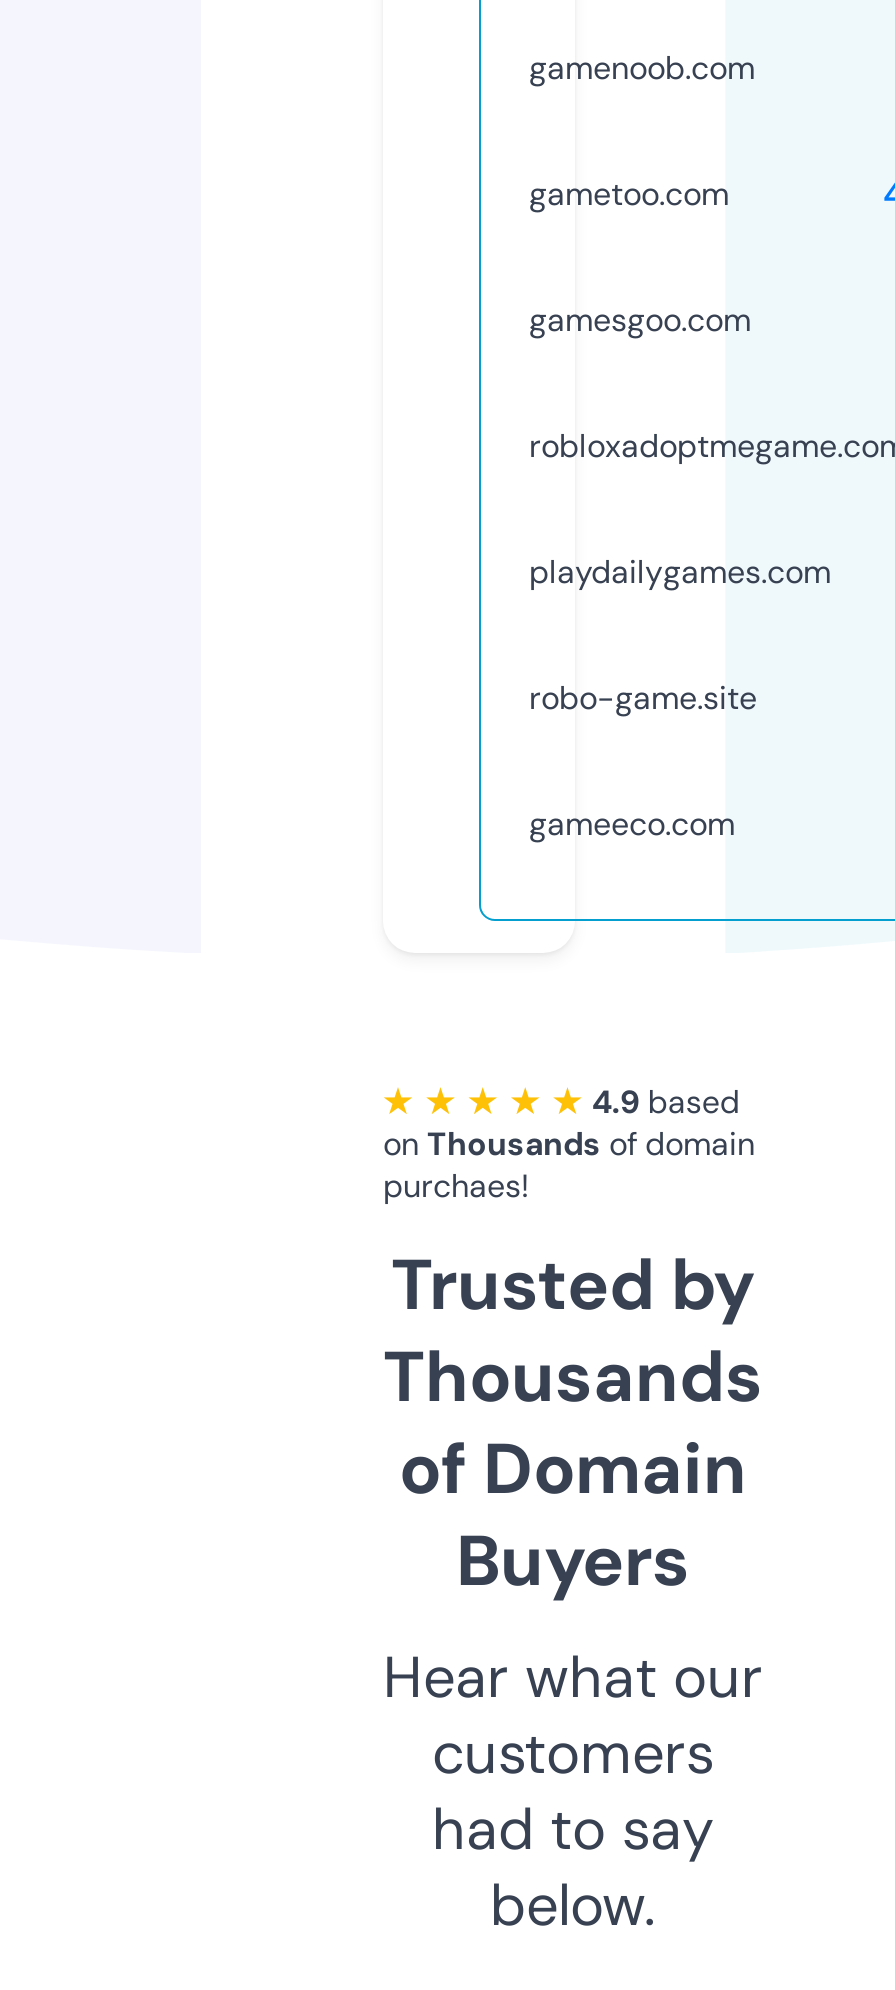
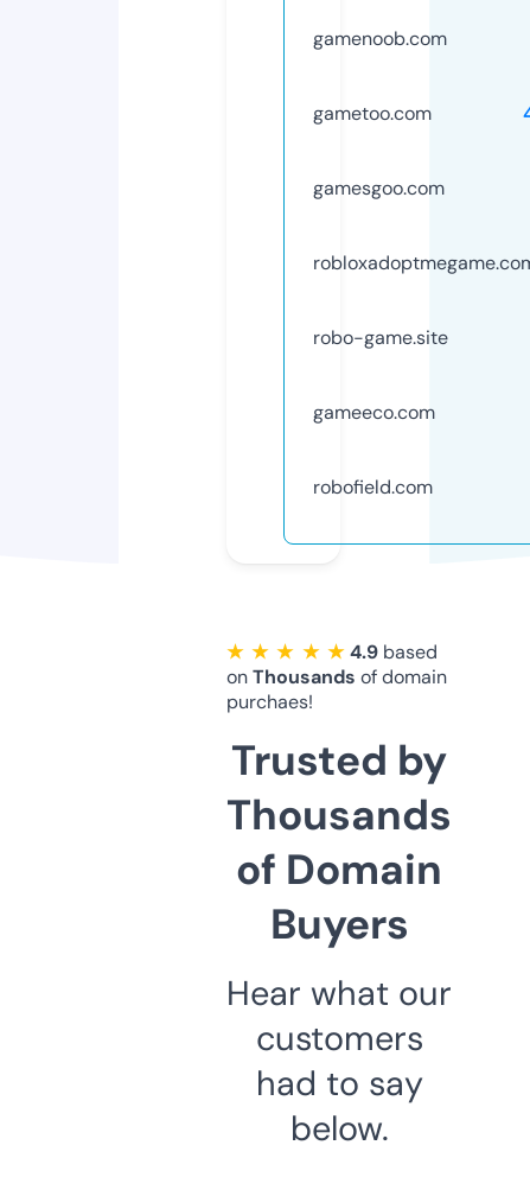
- playdailygames.com

moved up: robo-game.site | gameeco.com

+ robofield.com
